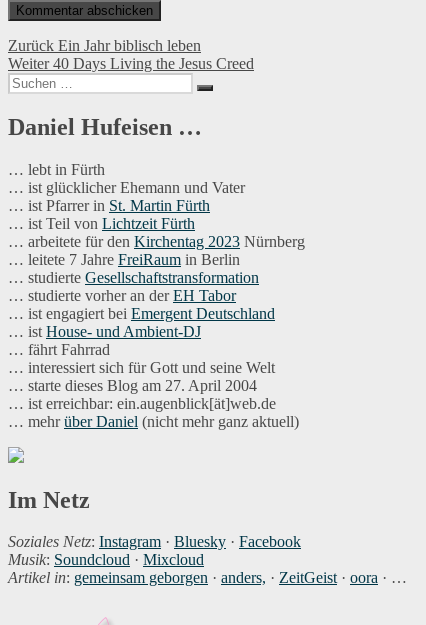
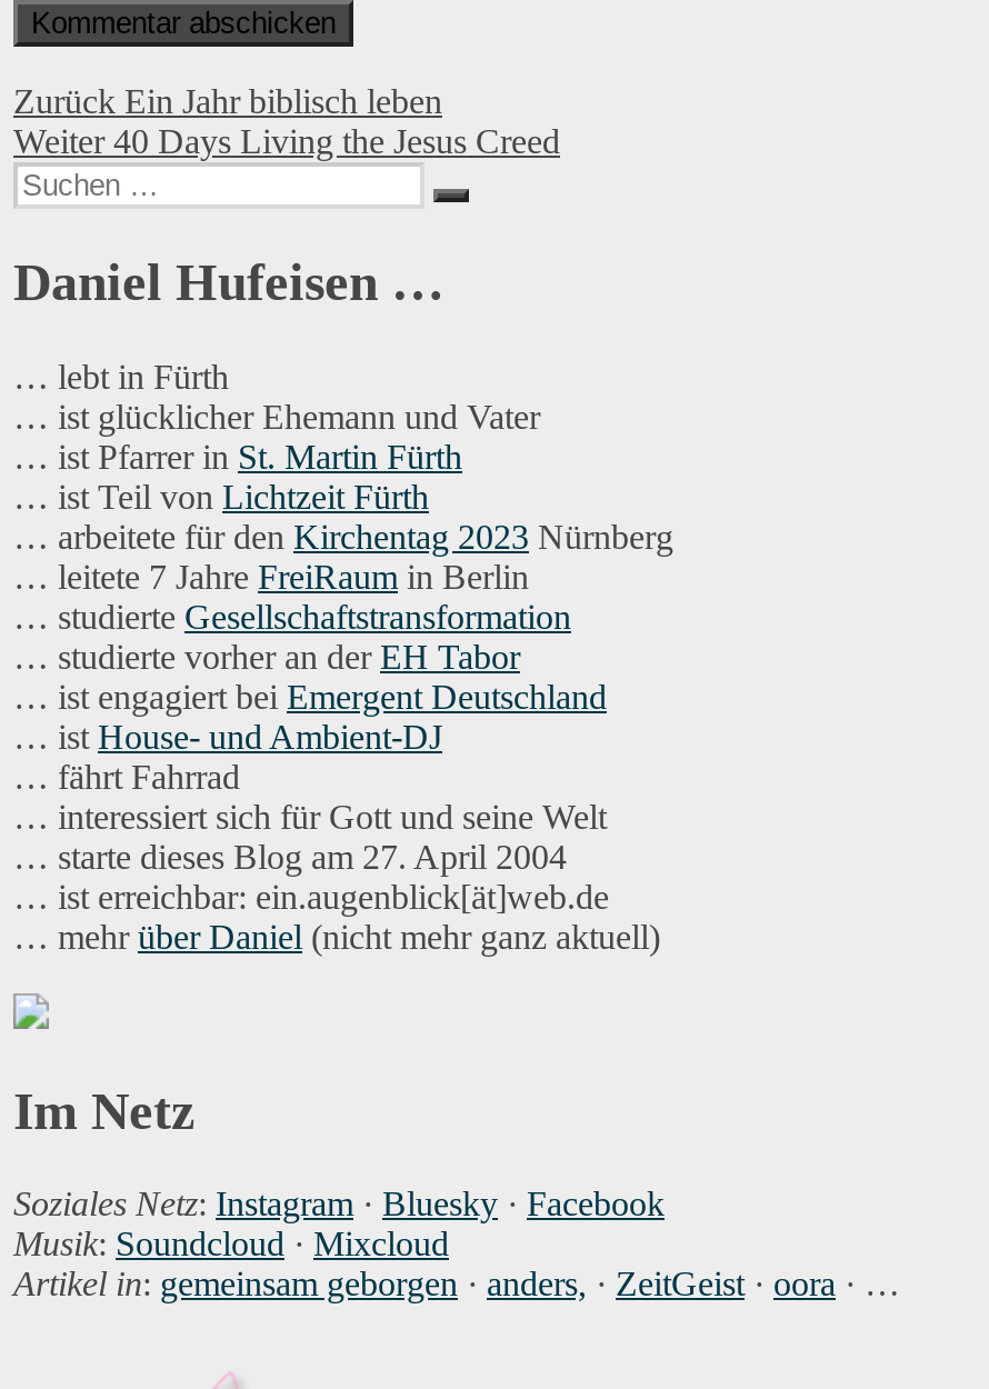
- Suche
+ Suchen
